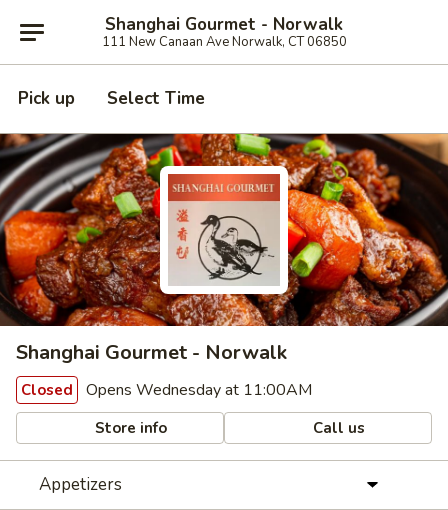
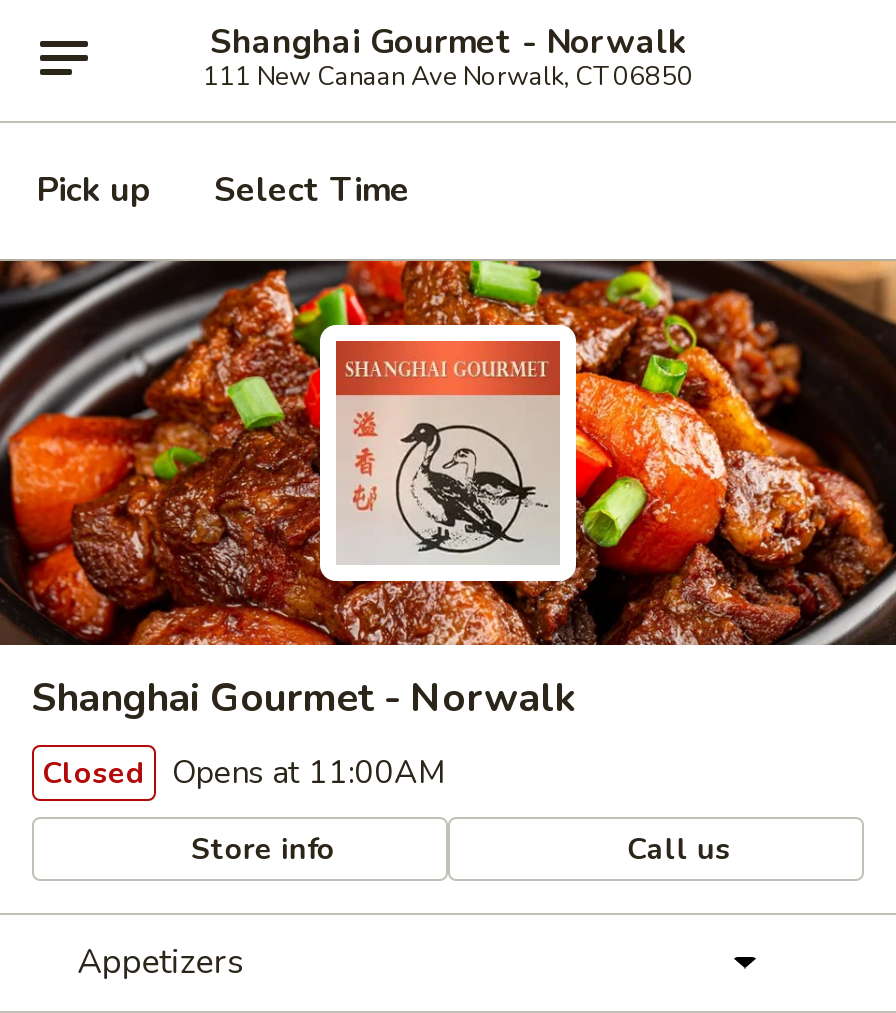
- Closed Opens Wednesday at 11:00AM
+ Closed Opens at 11:00AM
